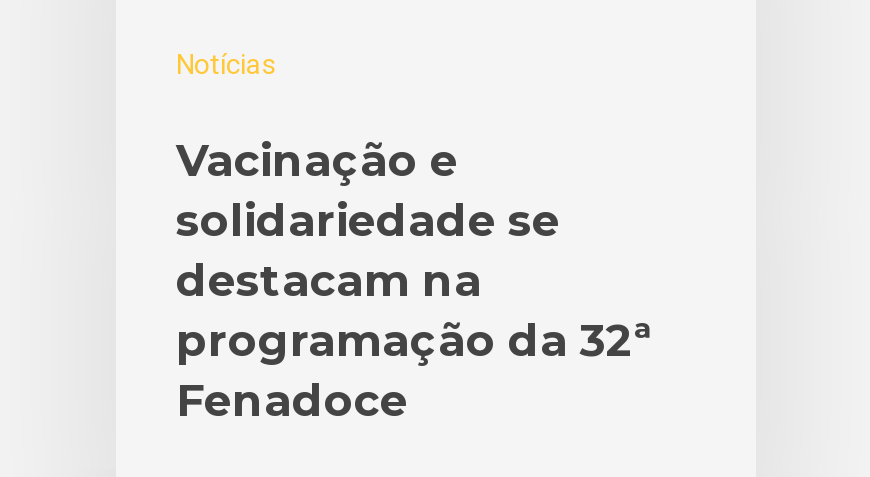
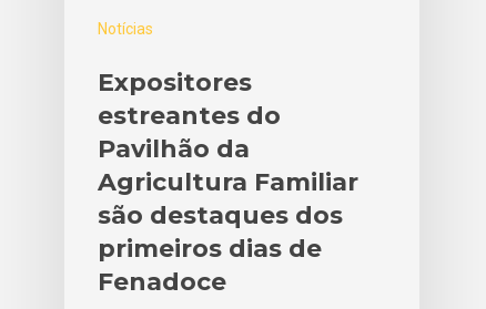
- Vacinação e
- solidariedade se
- destacam na
- programação da 32ª
+ Expositores
+ estreantes do
+ Pavilhão da
+ Agricultura Familiar
+ são destaques dos
+ primeiros dias de
